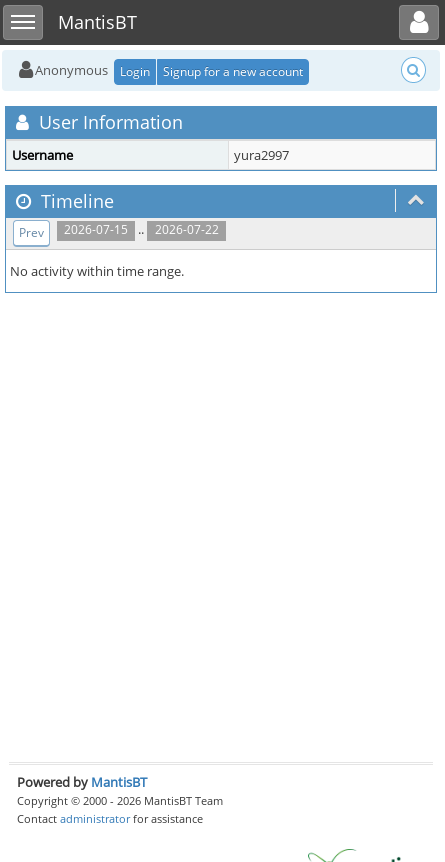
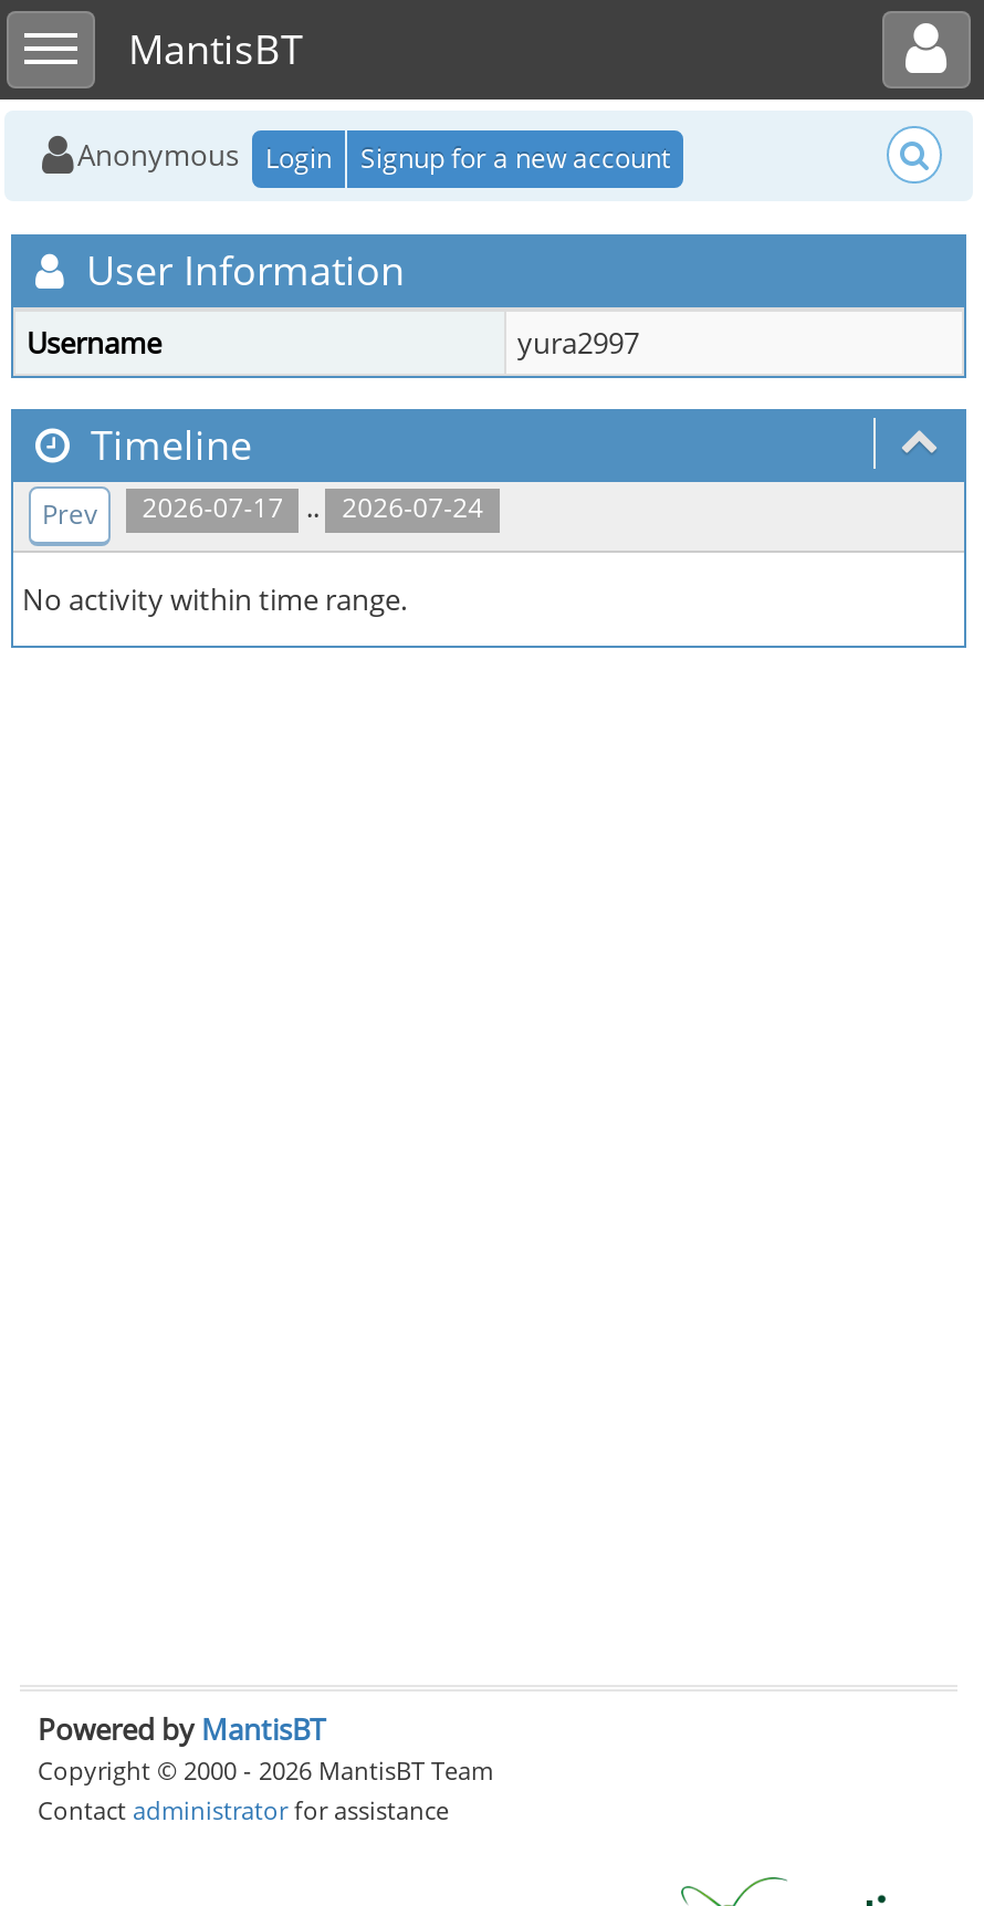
- Prev 2026-07-15 .. 2026-07-22
+ Prev 2026-07-17 .. 2026-07-24
